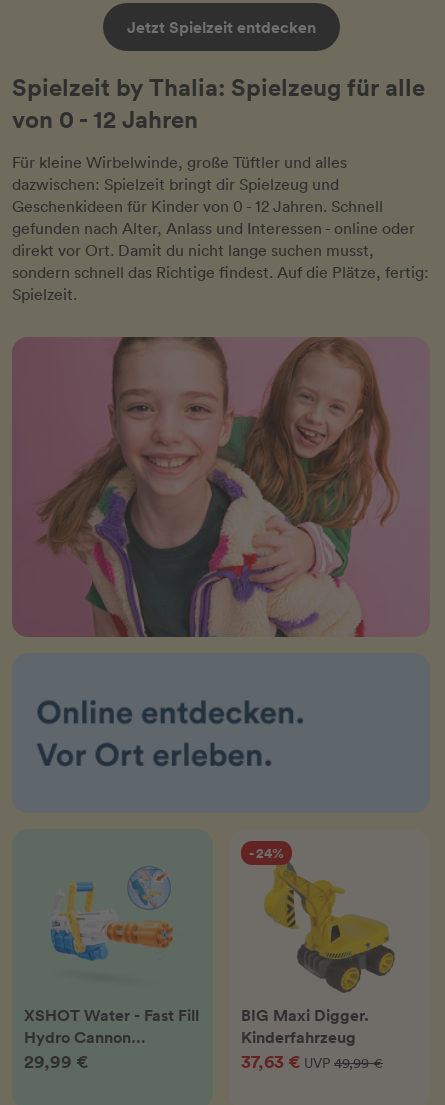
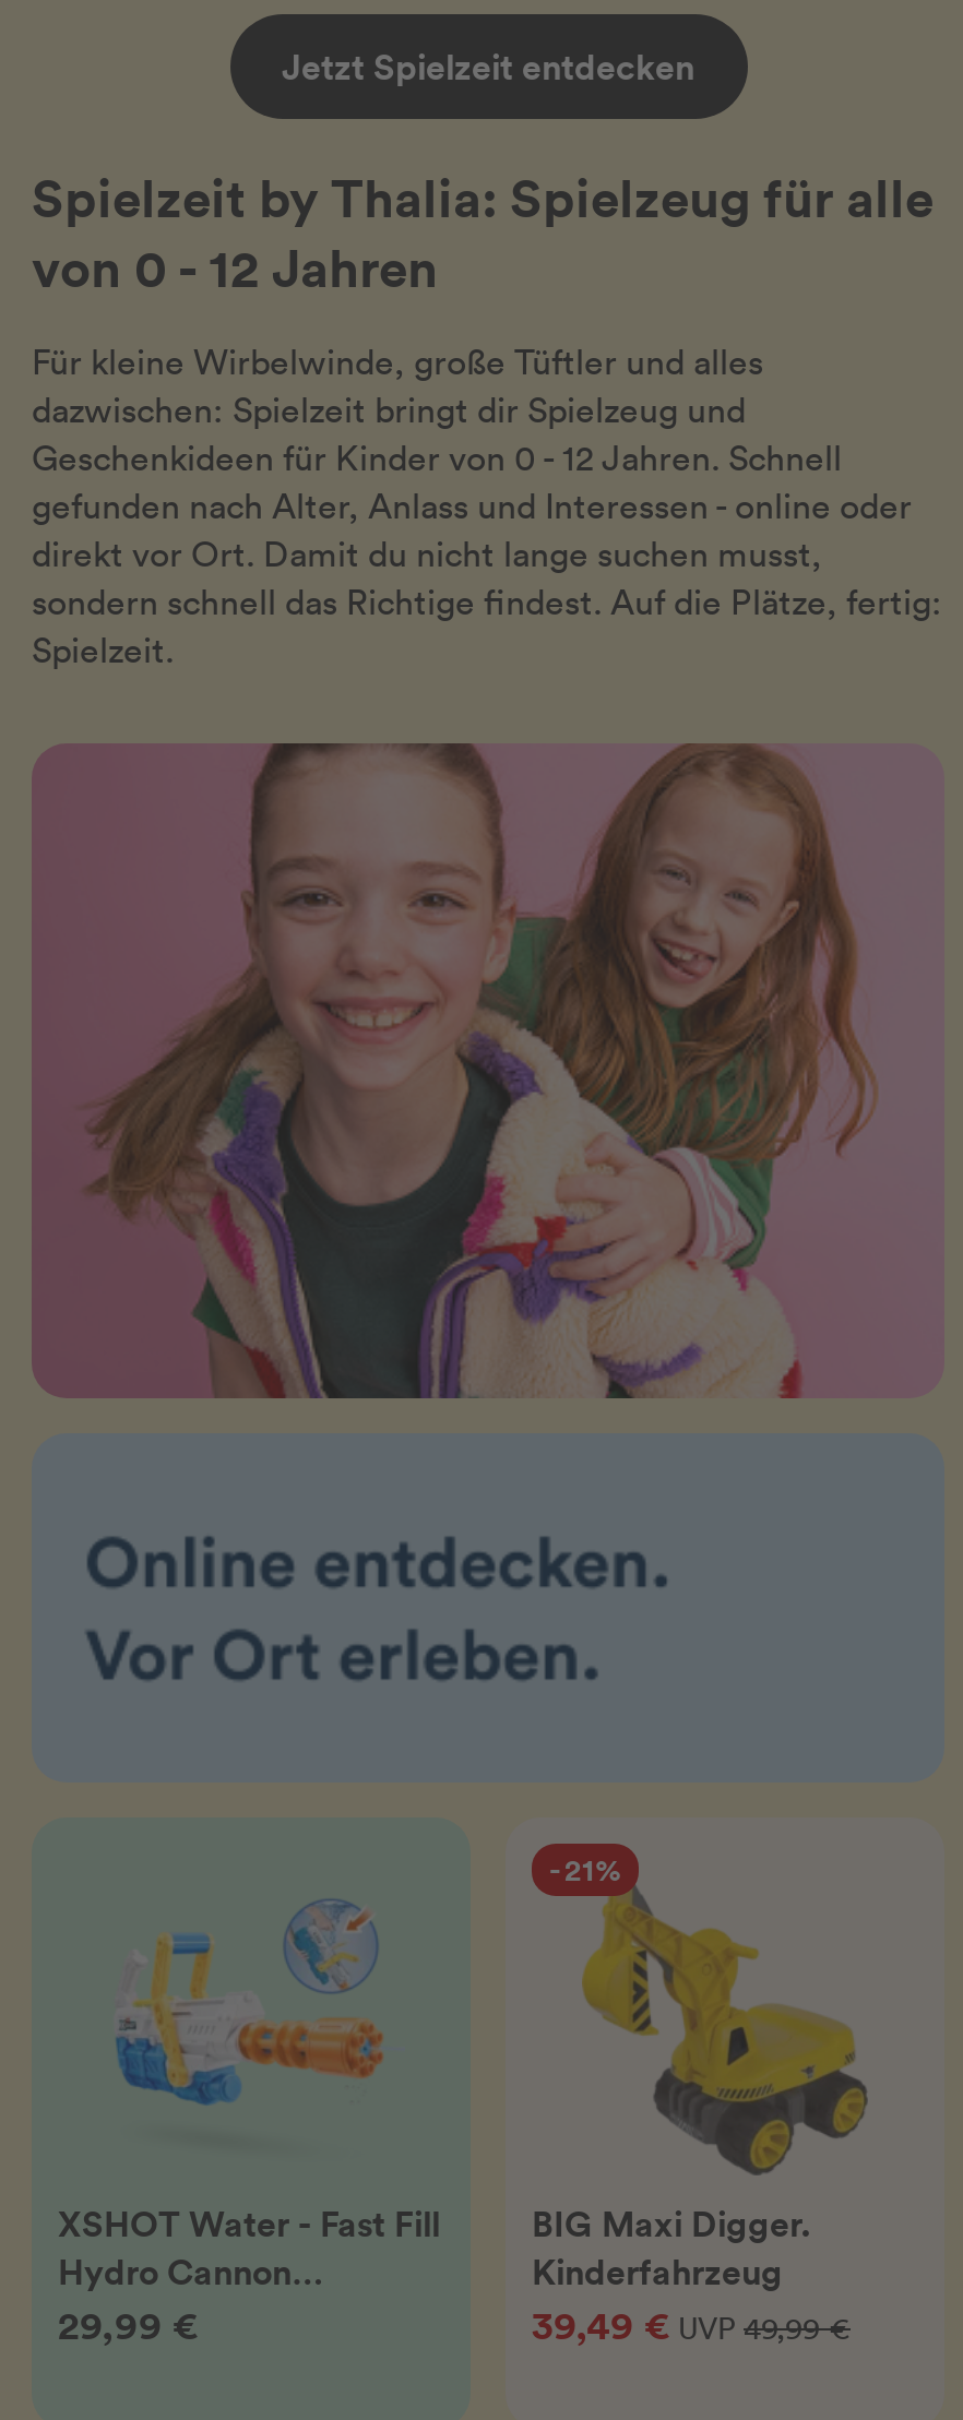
- - 24%
+ - 21%

- 37,63 €UVP 49,99 €
+ 39,49 €UVP 49,99 €
